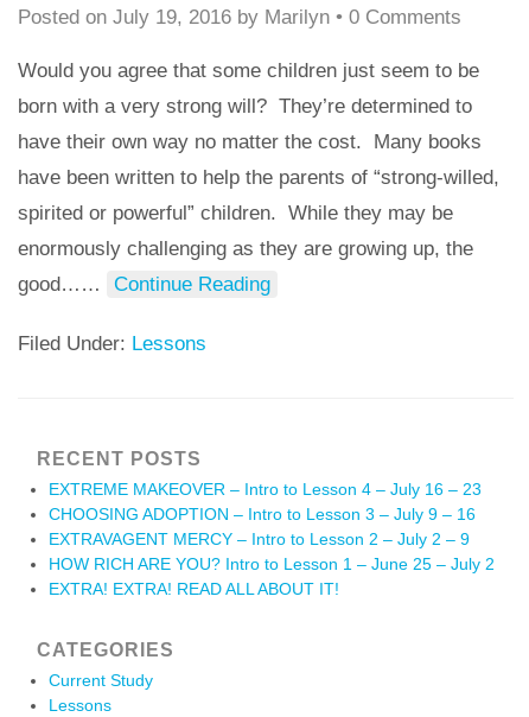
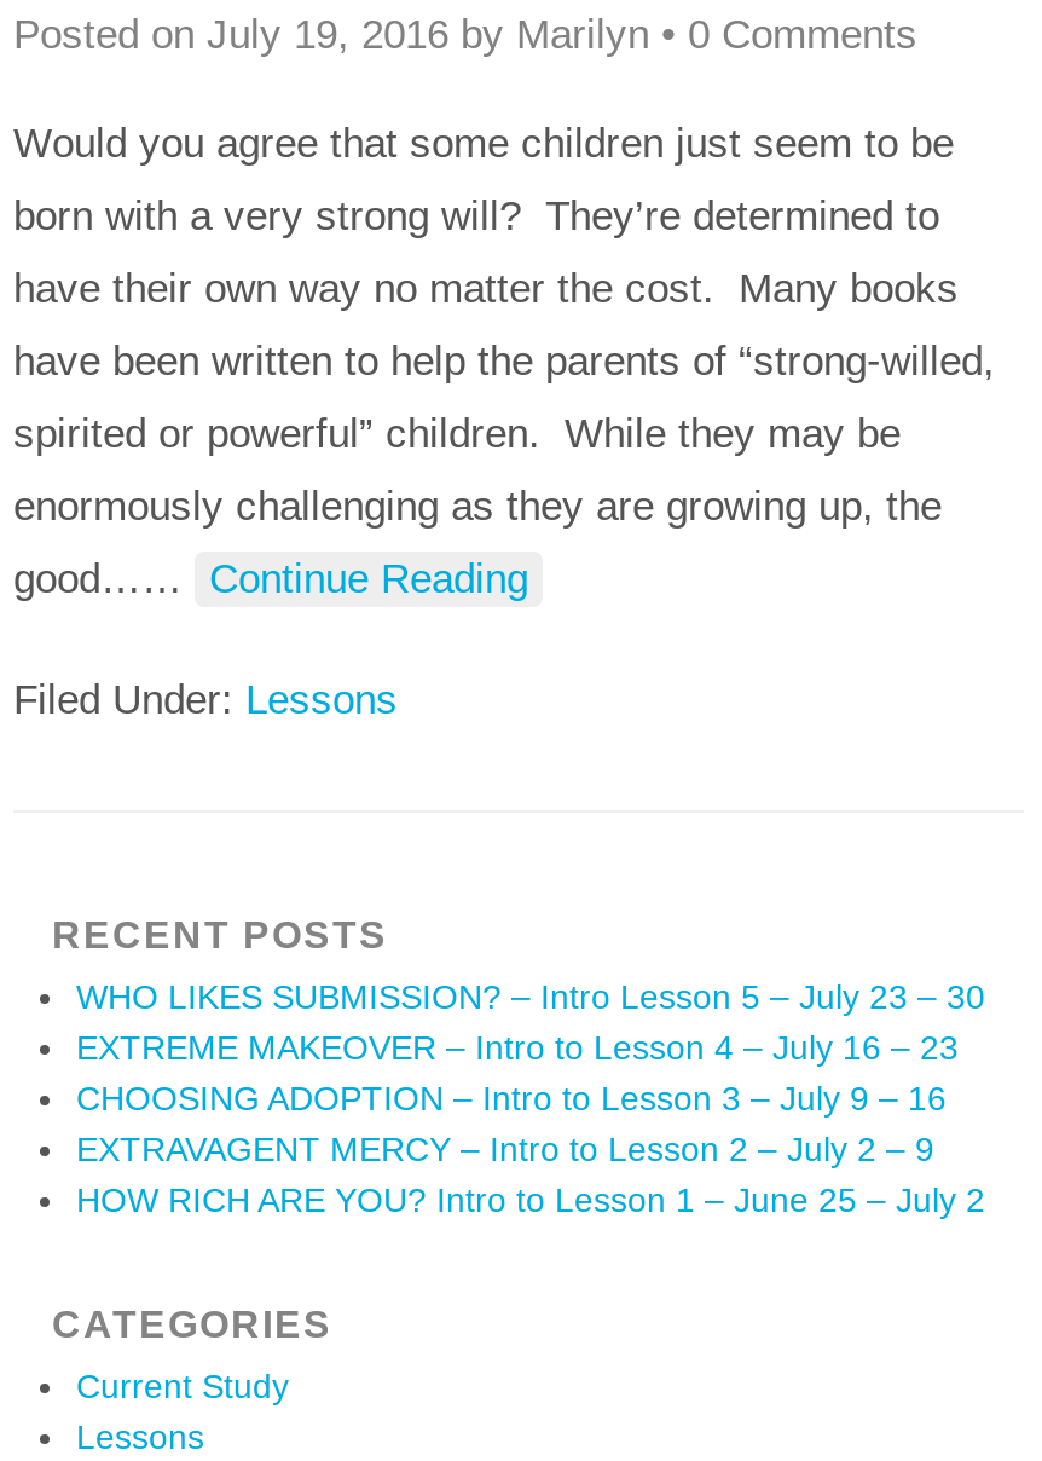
+ WHO LIKES SUBMISSION? – Intro Lesson 5 – July 23 – 30

moved down: EXTREME MAKEOVER – Intro to Lesson 4 – July 16 – 23 | CHOOSING ADOPTION – Intro to Lesson 3 – July 9 – 16 | EXTRAVAGENT MERCY – Intro to Lesson 2 – July 2 – 9 | HOW RICH ARE YOU? Intro to Lesson 1 – June 25 – July 2

- EXTRA! EXTRA! READ ALL ABOUT IT!
